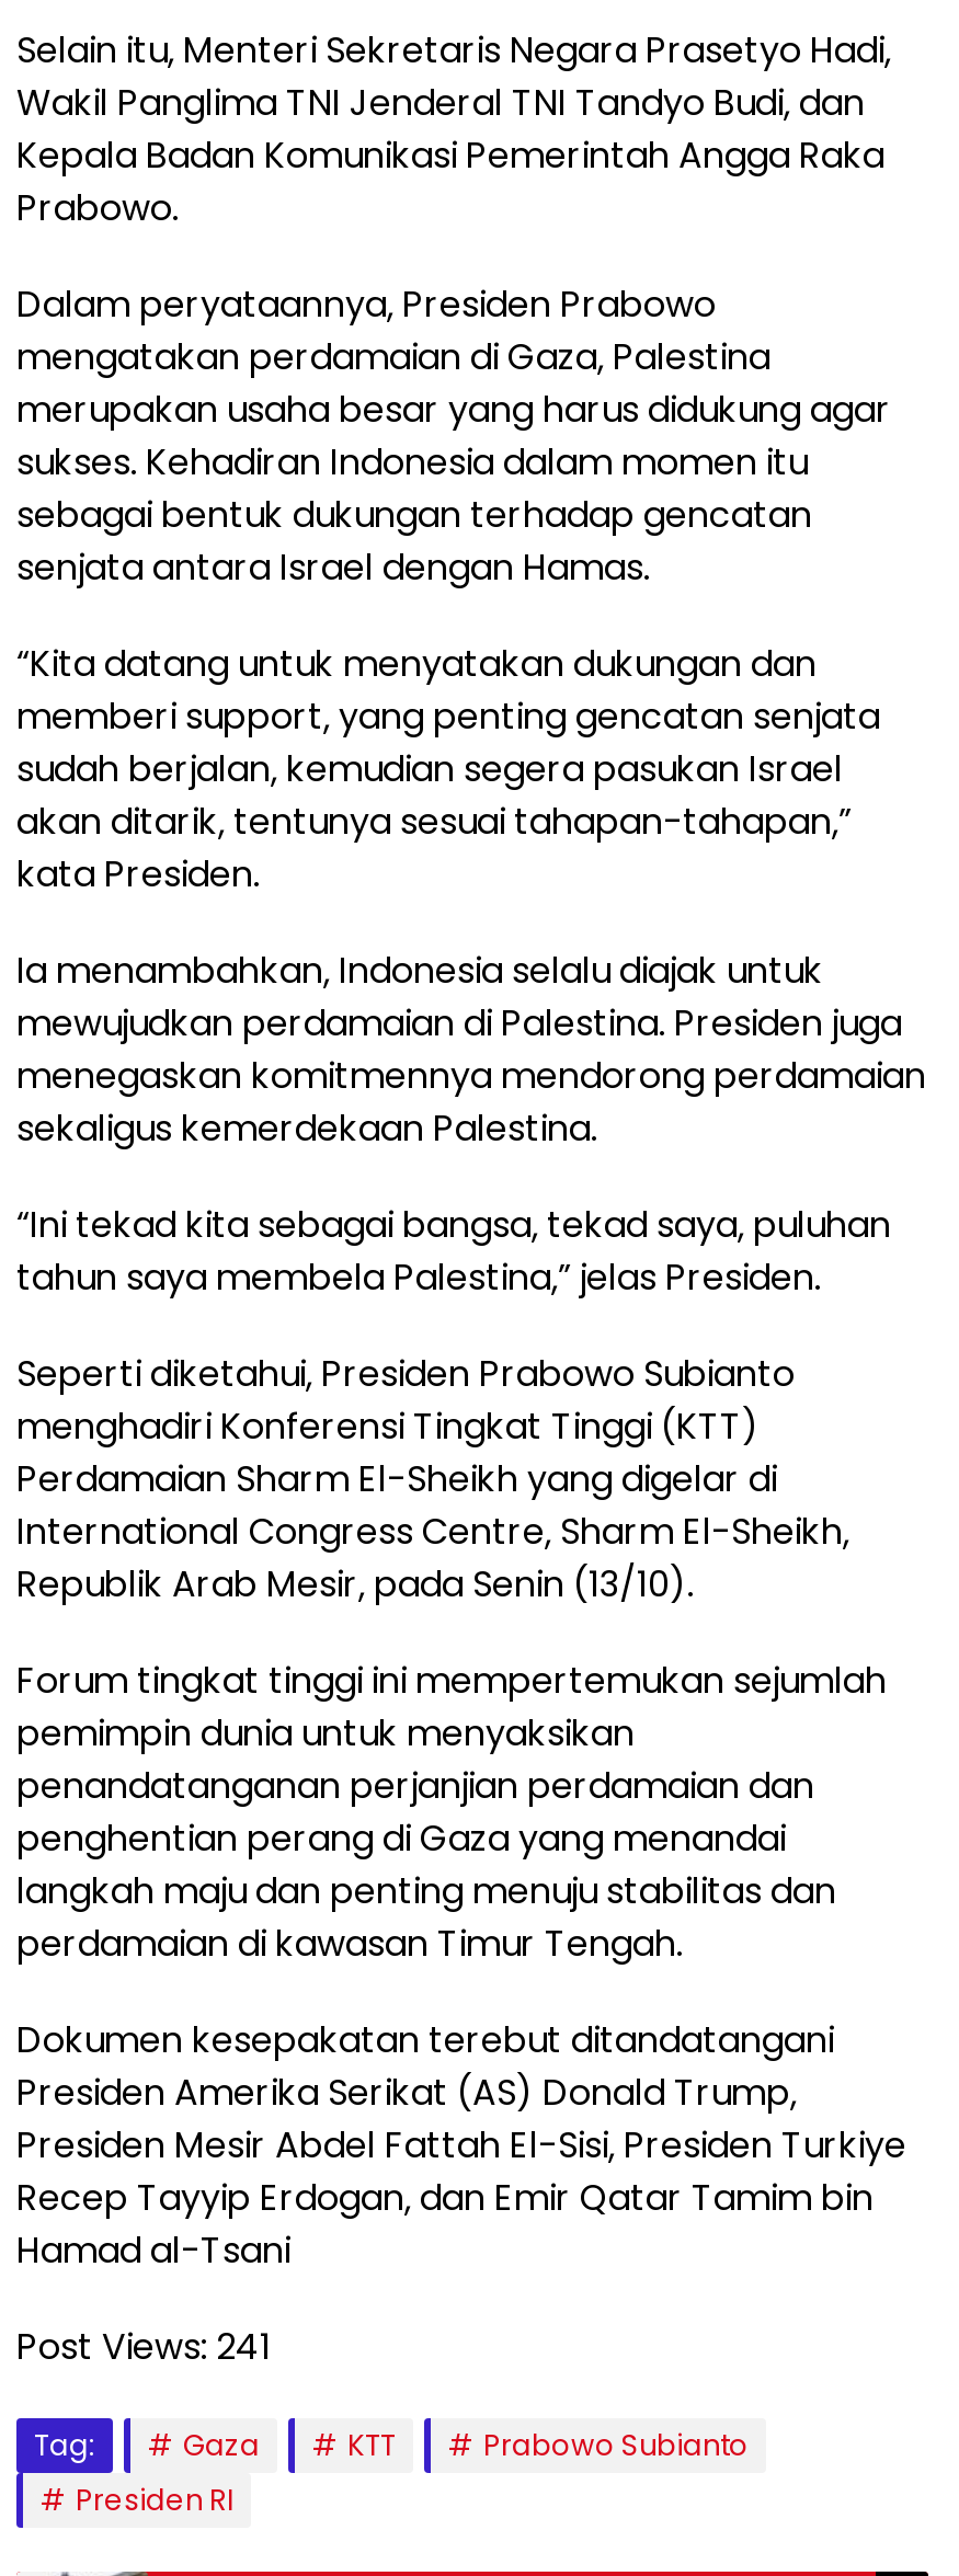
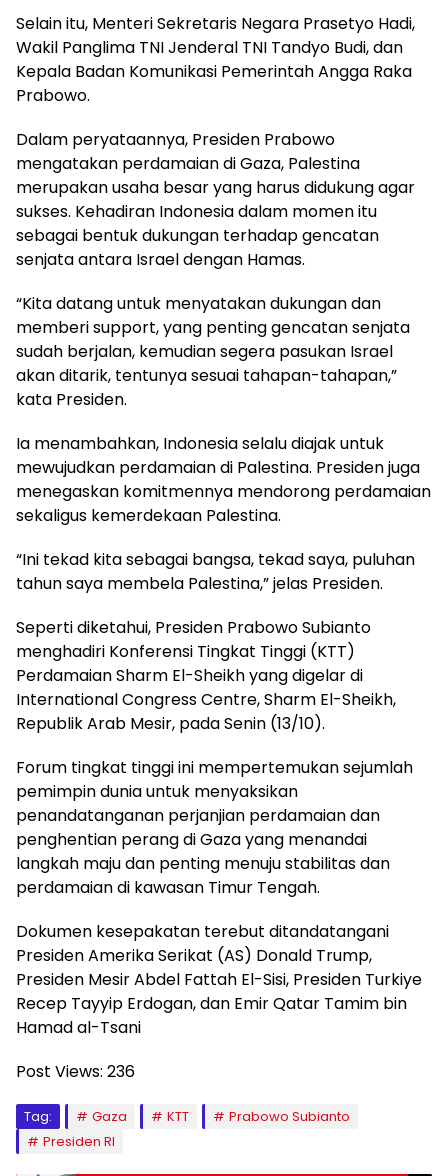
- Post Views: 241
+ Post Views: 236
